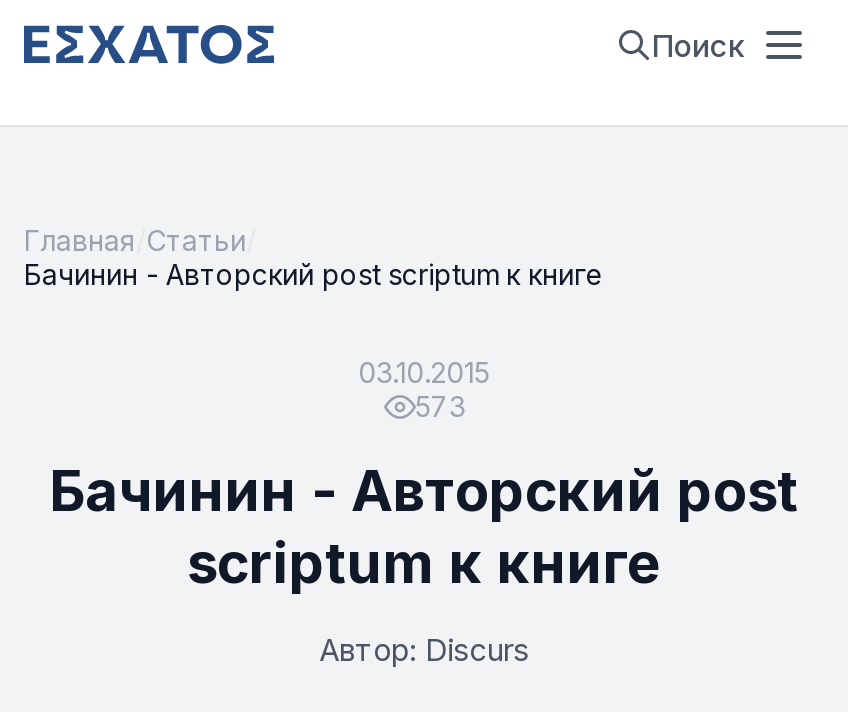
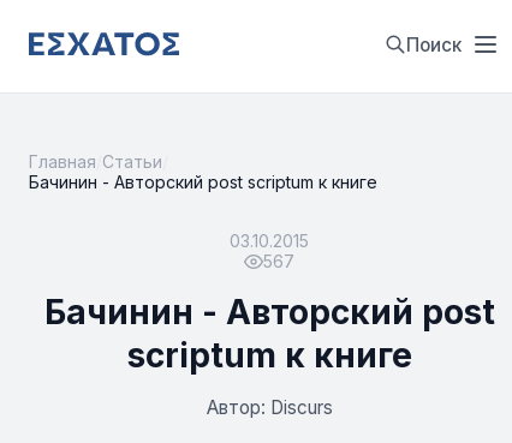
- 573
+ 567
